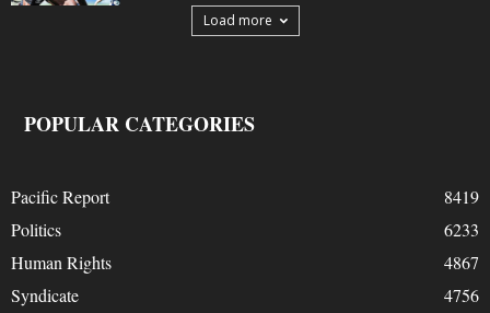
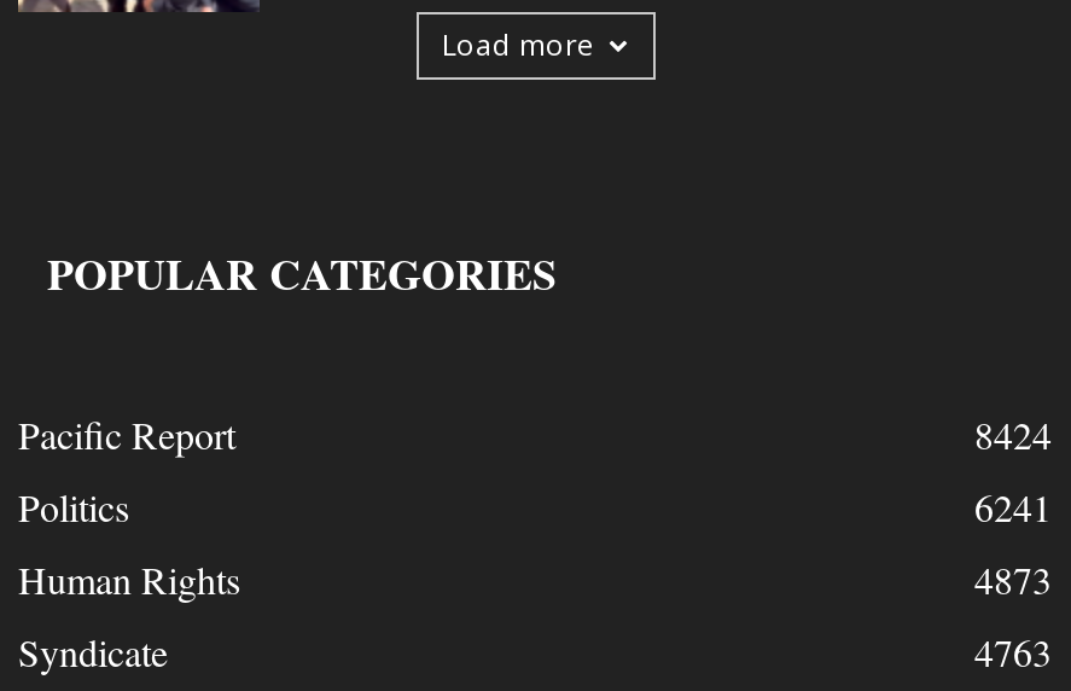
- 8419
+ 8424

- 6233
+ 6241

- 4867
+ 4873

- 4756
+ 4763
